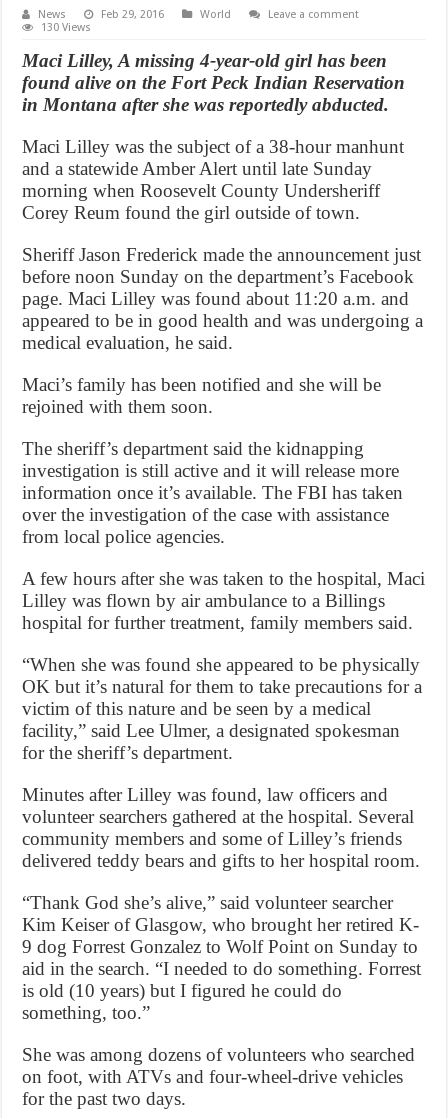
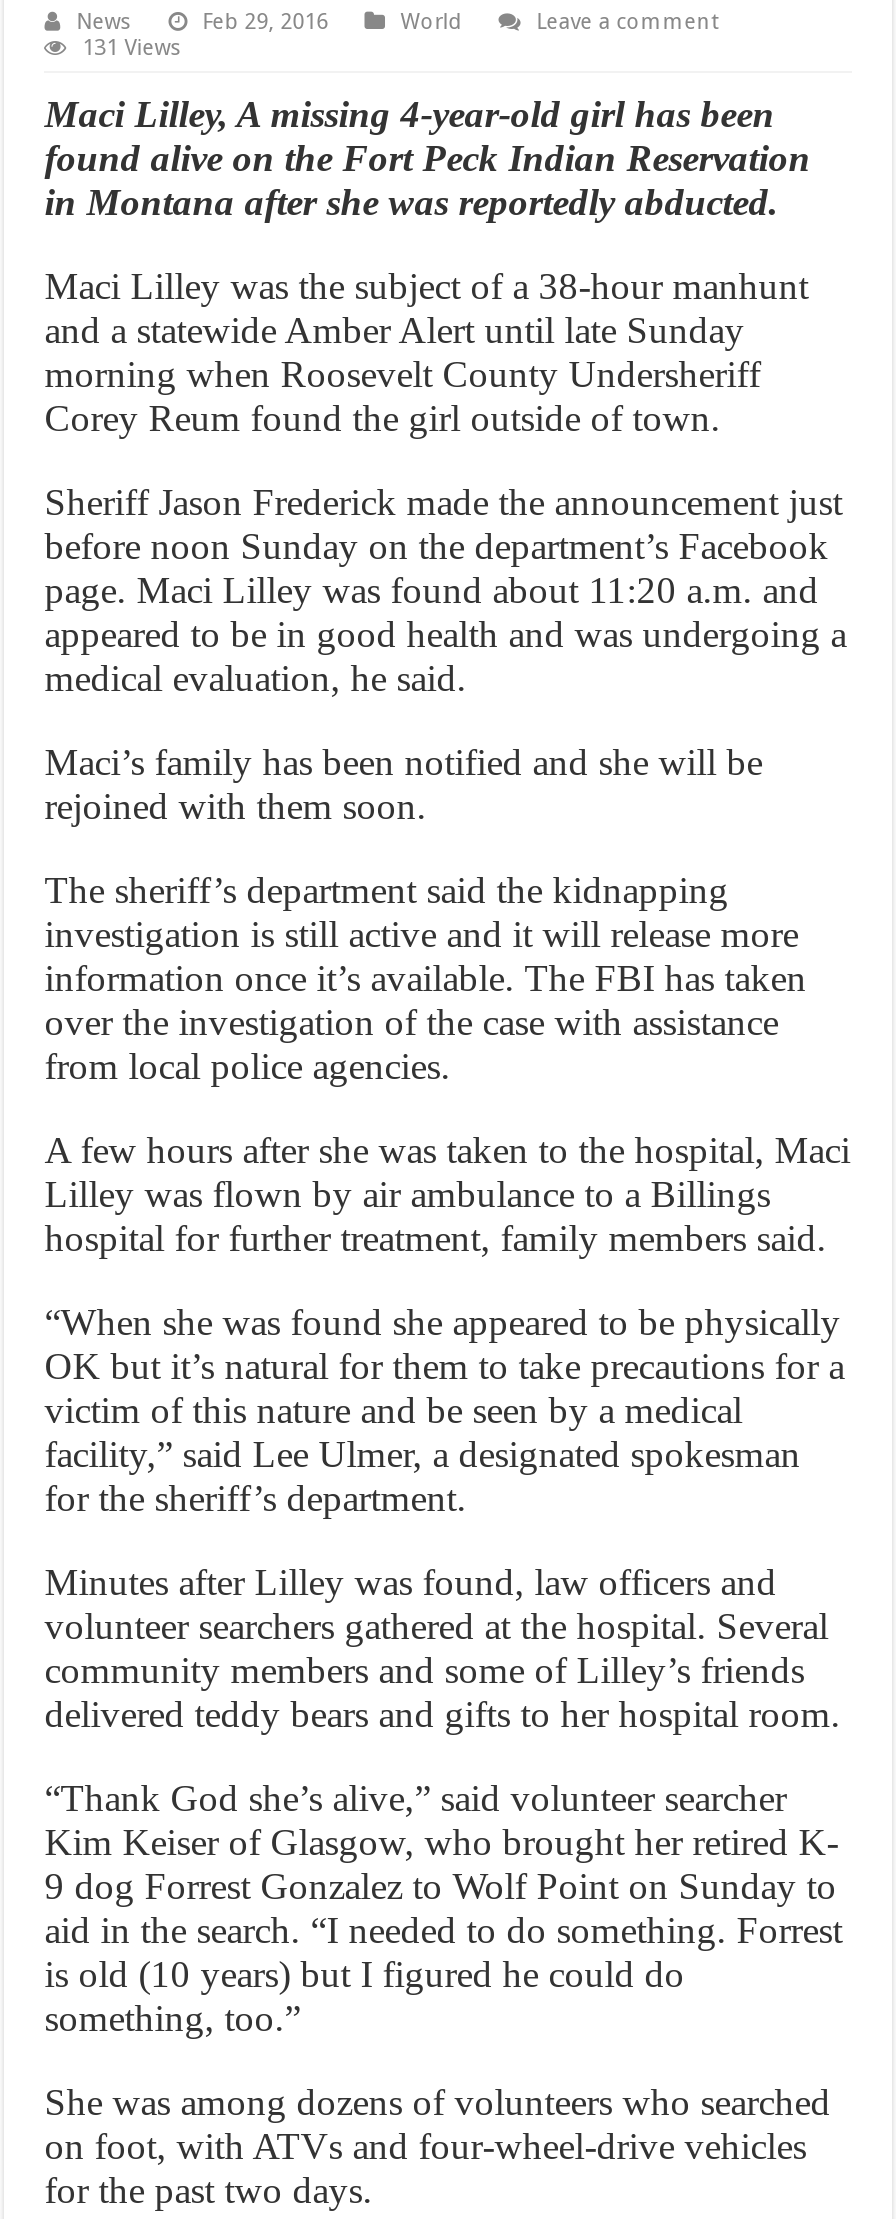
- 130 Views
+ 131 Views
